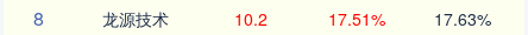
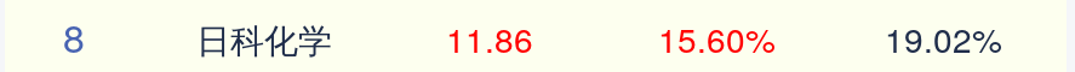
- 龙源技术
- 10.2
- 17.51%
- 17.63%
+ 日科化学
+ 11.86
+ 15.60%
+ 19.02%
